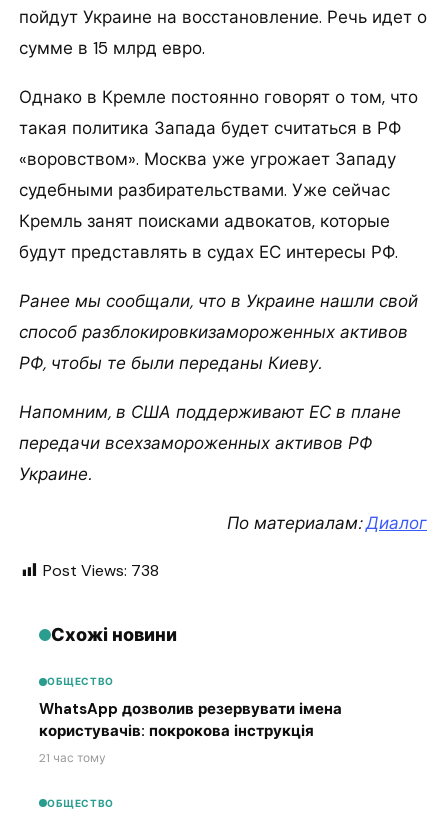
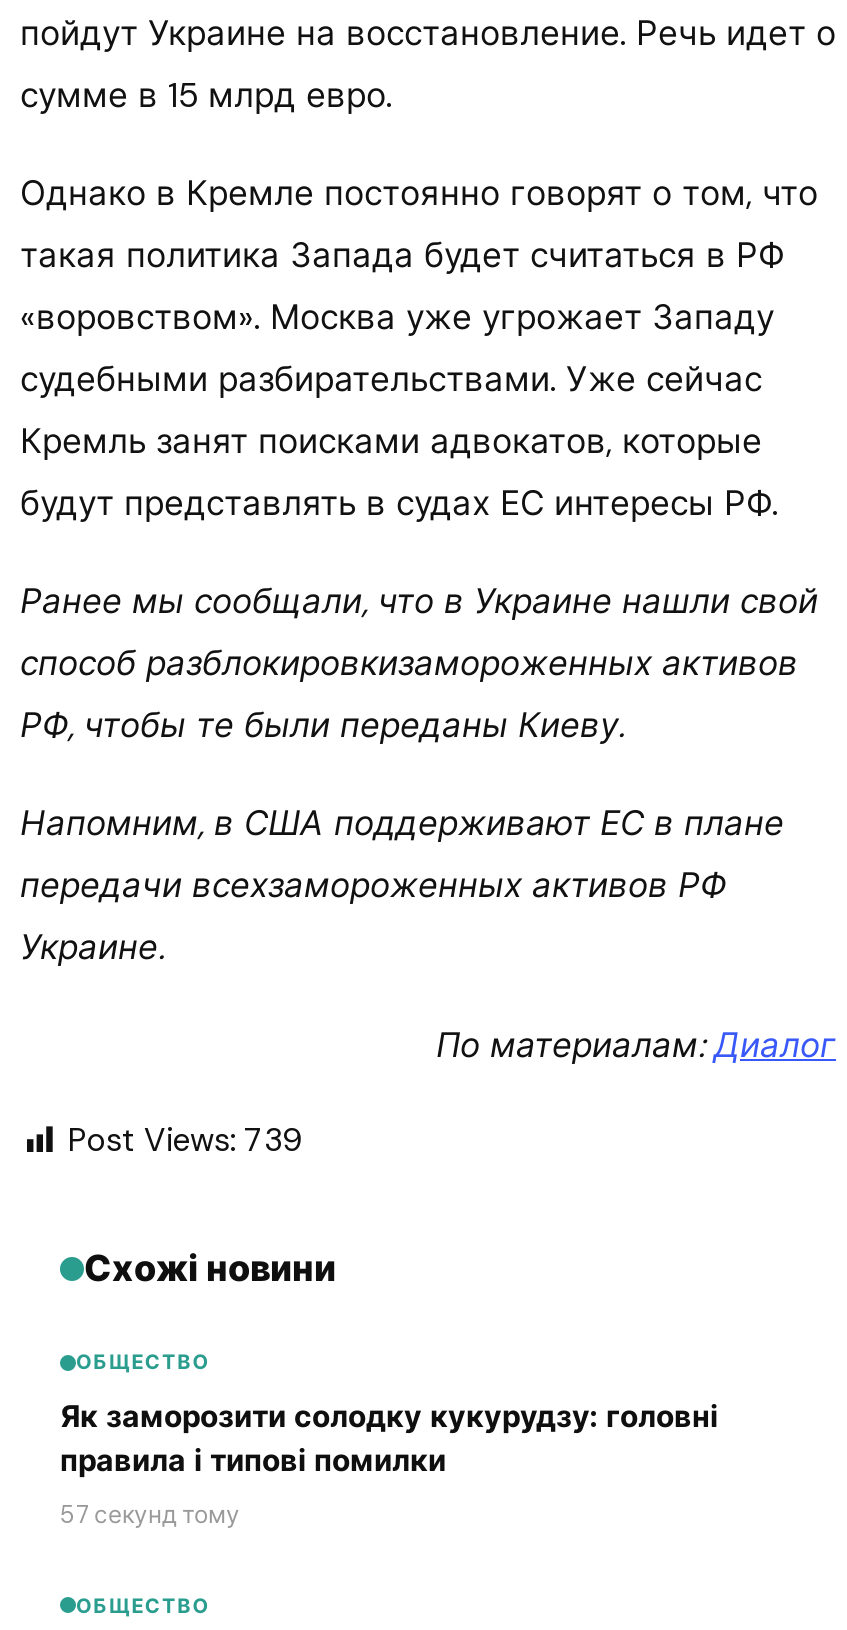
- Post Views: 738
+ Post Views: 739

- WhatsApp дозволив резервувати імена
- користувачів: покрокова інструкція
- 21 час тому
+ Як заморозити солодку кукурудзу: головні
+ правила і типові помилки
+ 57 секунд тому
